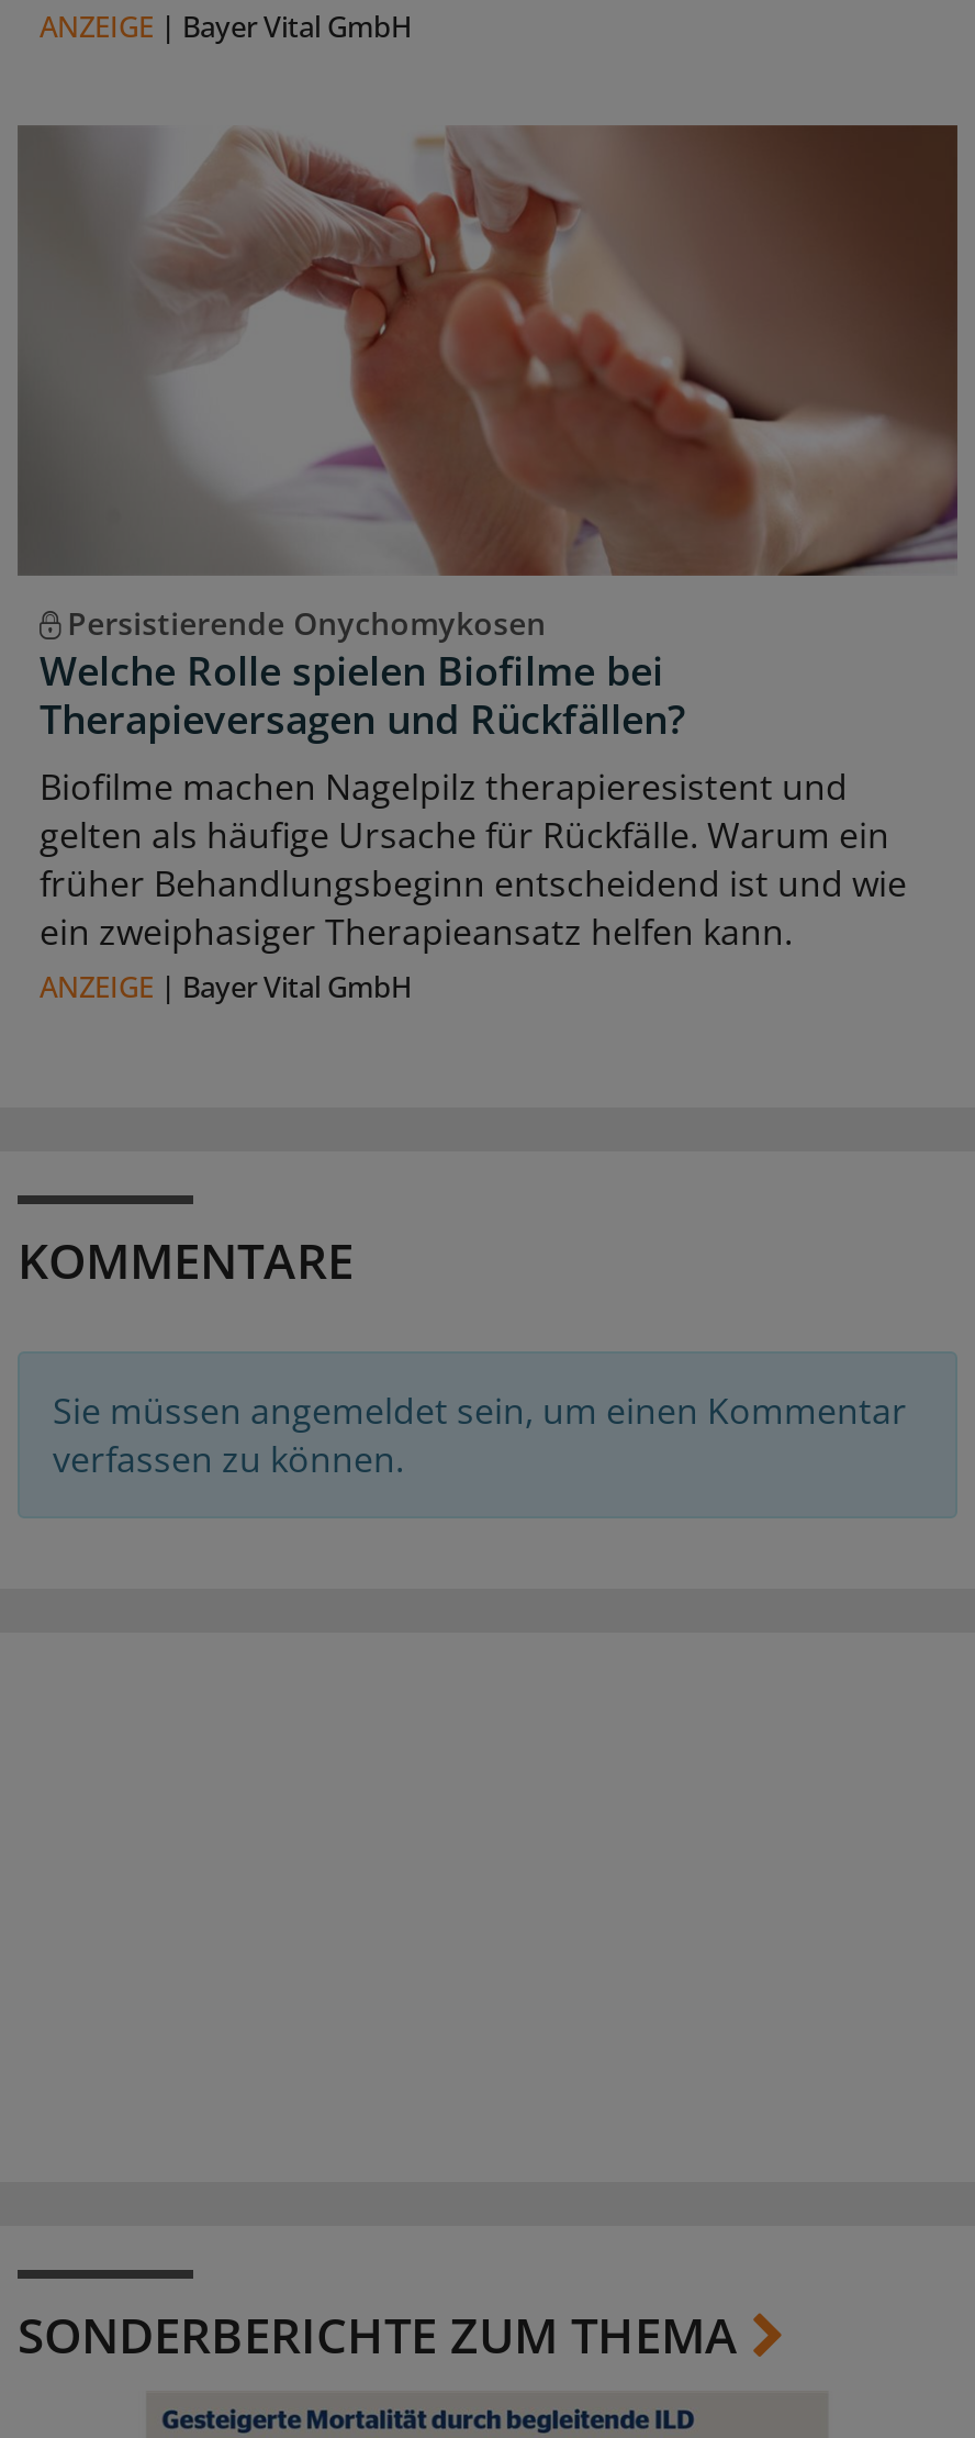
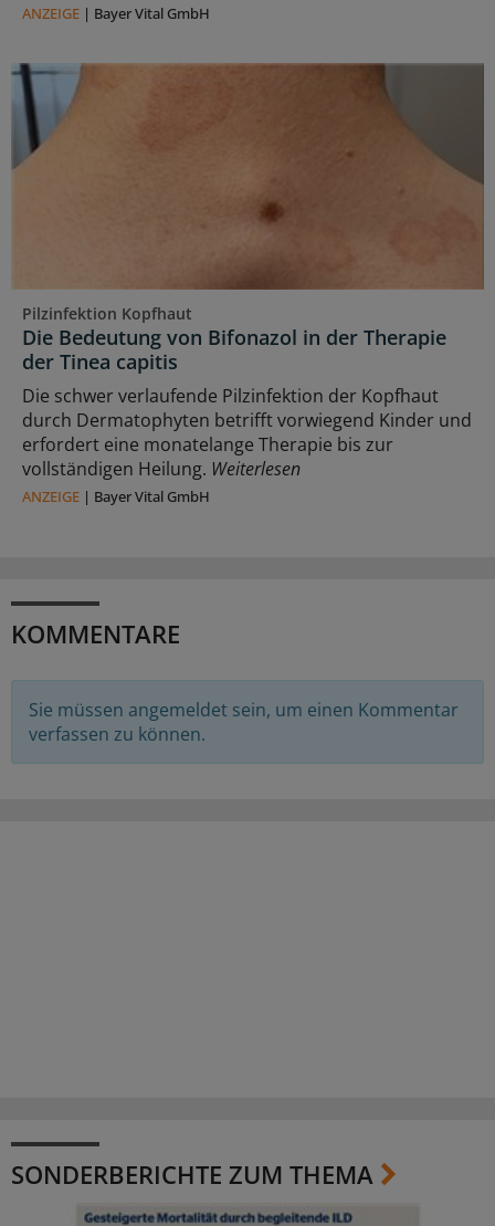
- [image]
- Persistierende Onychomykosen
- Welche Rolle spielen Biofilme bei
- Therapieversagen und Rückfällen?
- Biofilme machen Nagelpilz therapieresistent und
- gelten als häufige Ursache für Rückfälle. Warum ein
- früher Behandlungsbeginn entscheidend ist und wie
- ein zweiphasiger Therapieansatz helfen kann.
+ [image]
+ Pilzinfektion Kopfhaut
+ Die Bedeutung von Bifonazol in der Therapie
+ der Tinea capitis
+ Die schwer verlaufende Pilzinfektion der Kopfhaut
+ durch Dermatophyten betrifft vorwiegend Kinder und
+ erfordert eine monatelange Therapie bis zur
+ vollständigen Heilung. Weiterlesen
